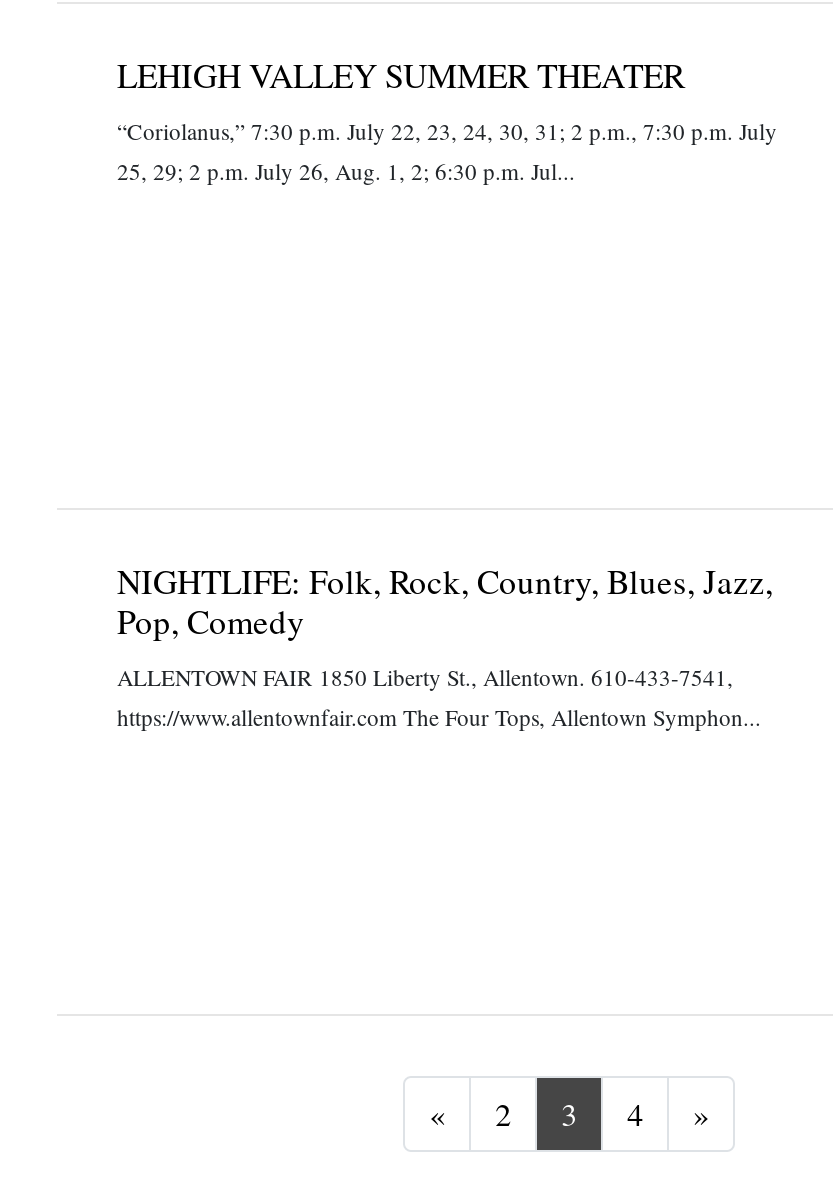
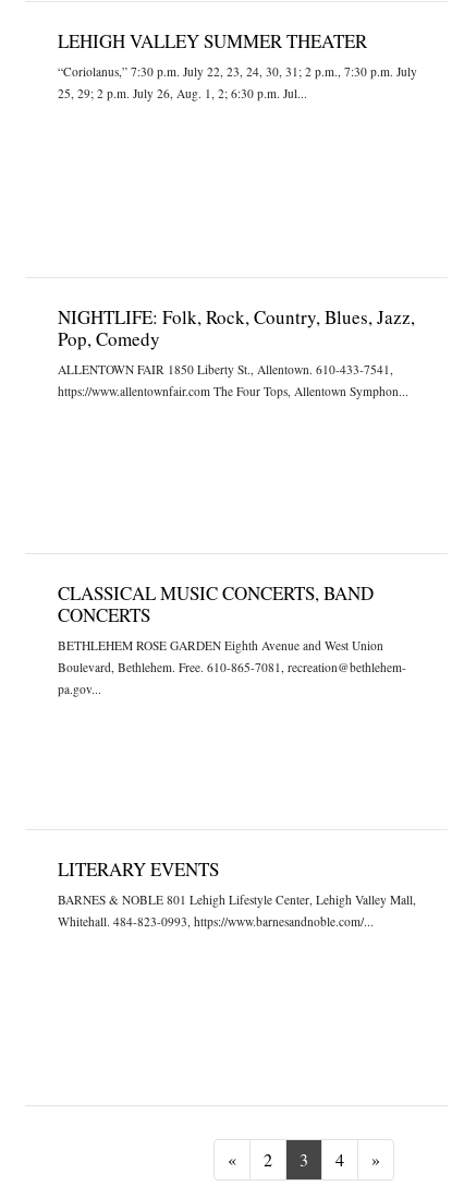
+ CLASSICAL MUSIC CONCERTS, BAND
+ CONCERTS
+ BETHLEHEM ROSE GARDEN Eighth Avenue and West Union
+ Boulevard, Bethlehem. Free. 610-865-7081, recreation@bethlehem-
+ pa.gov...

+ LITERARY EVENTS
+ BARNES & NOBLE 801 Lehigh Lifestyle Center, Lehigh Valley Mall,
+ Whitehall. 484-823-0993, https://www.barnesandnoble.com/...
